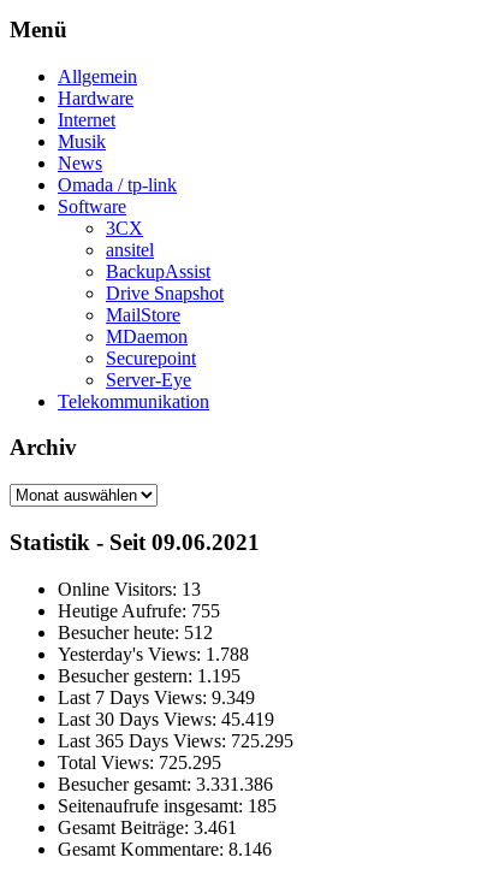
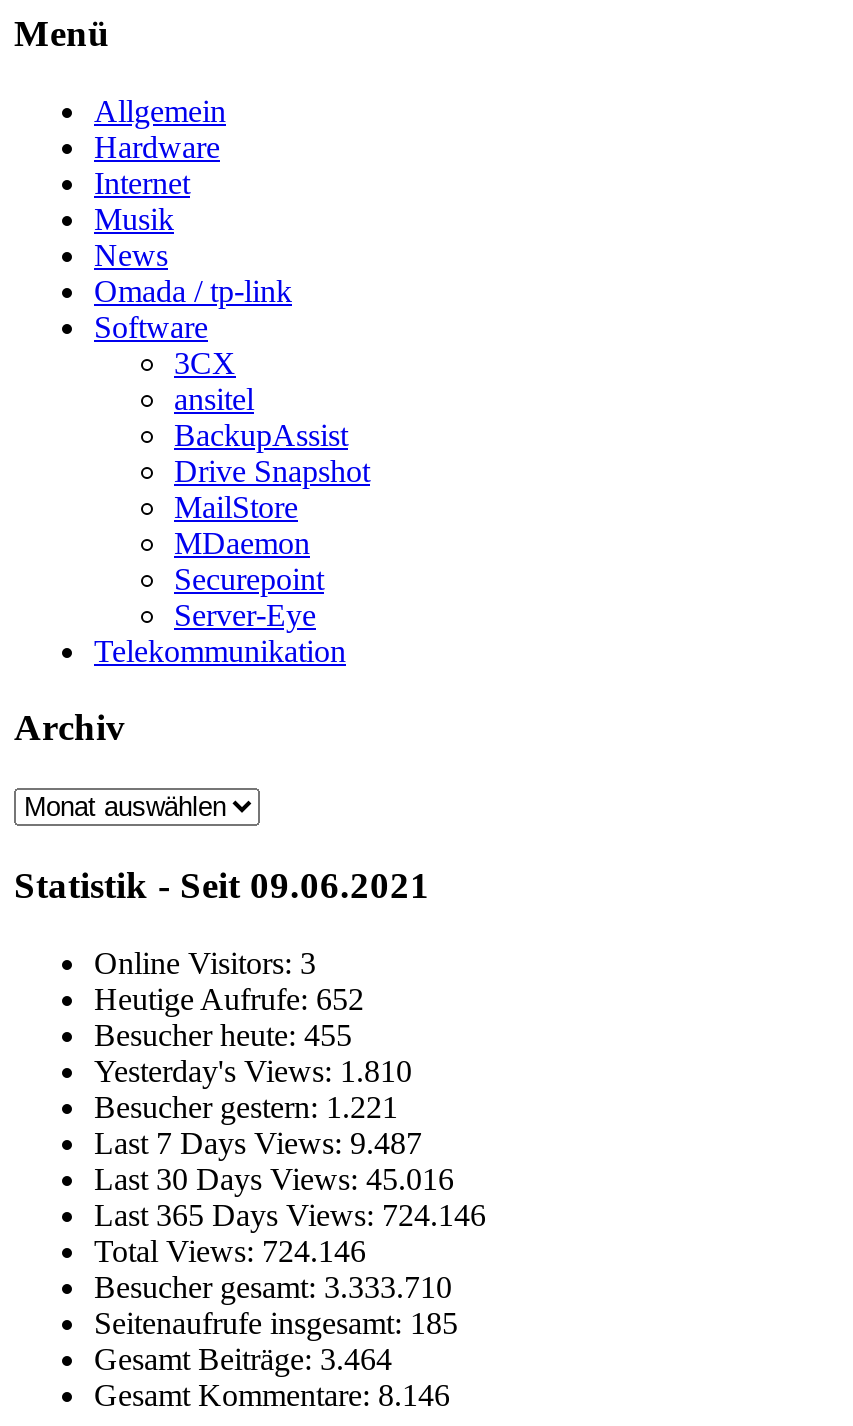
- Online Visitors: 13
+ Online Visitors: 3

- Heutige Aufrufe: 755
+ Heutige Aufrufe: 652

- Besucher heute: 512
+ Besucher heute: 455

- Yesterday's Views: 1.788
+ Yesterday's Views: 1.810

- Besucher gestern: 1.195
+ Besucher gestern: 1.221

- Last 7 Days Views: 9.349
+ Last 7 Days Views: 9.487

- Last 30 Days Views: 45.419
+ Last 30 Days Views: 45.016

- Last 365 Days Views: 725.295
+ Last 365 Days Views: 724.146

- Total Views: 725.295
+ Total Views: 724.146

- Besucher gesamt: 3.331.386
+ Besucher gesamt: 3.333.710

- Gesamt Beiträge:3.461
+ Gesamt Beiträge:3.464
